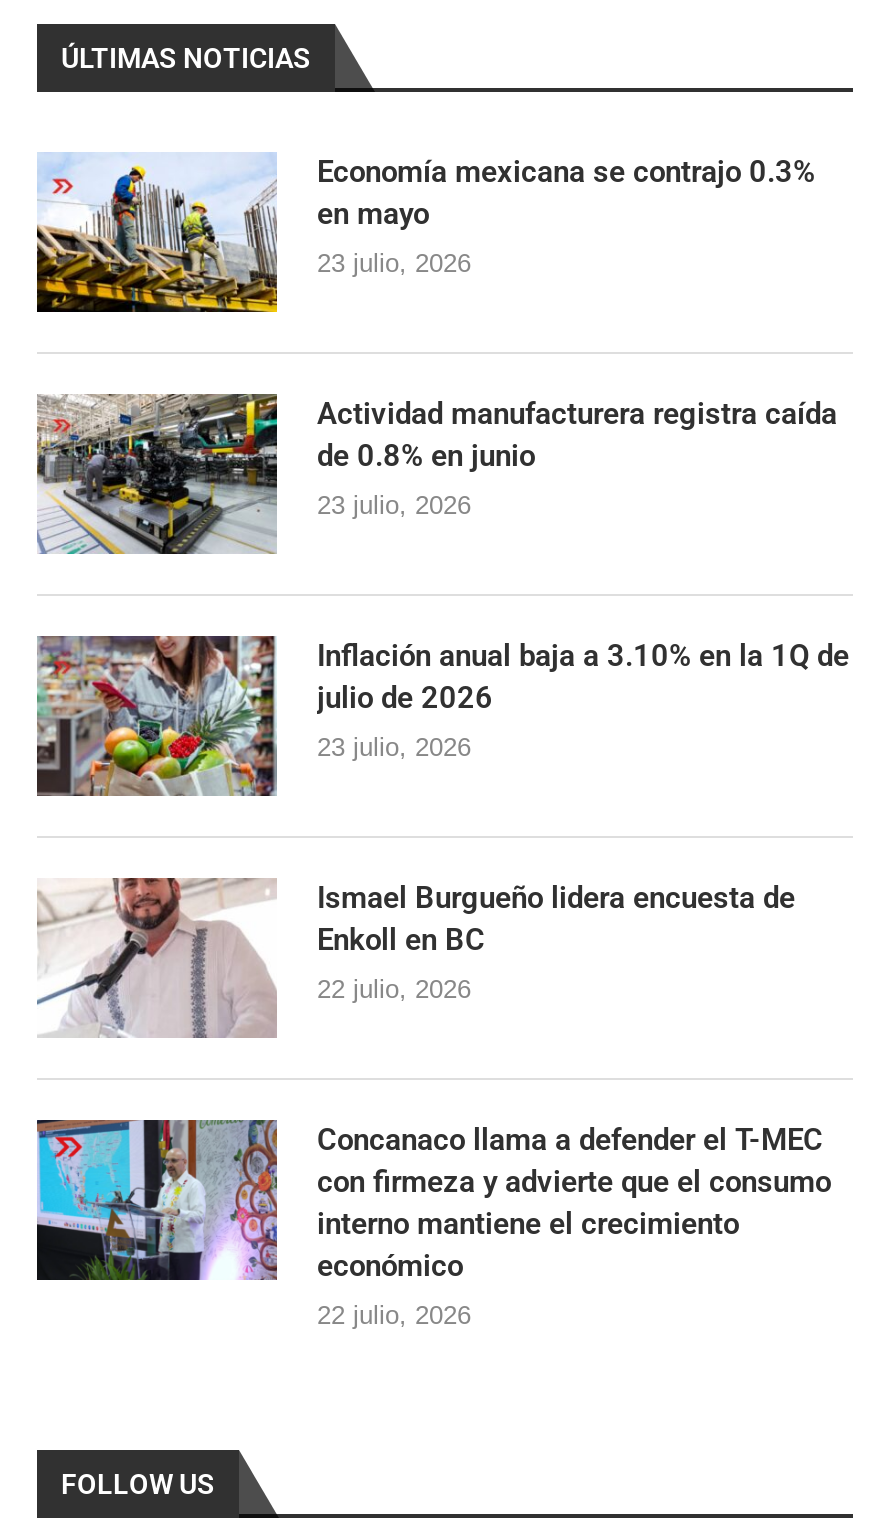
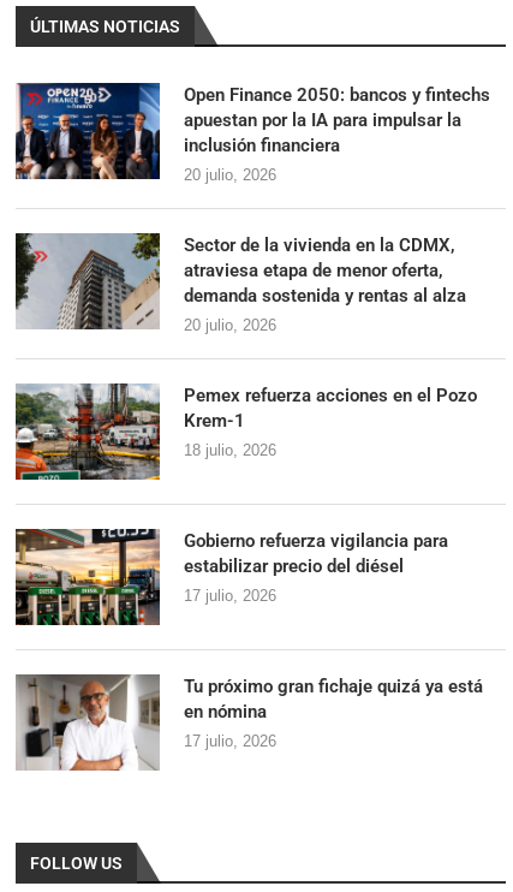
- [image]
- Economía mexicana se contrajo 0.3%
- en mayo
- 23 julio, 2026
+ [image]
+ Open Finance 2050: bancos y fintechs
+ apuestan por la IA para impulsar la
+ inclusión financiera
+ 20 julio, 2026

- [image]
- Actividad manufacturera registra caída
- de 0.8% en junio
- 23 julio, 2026
+ [image]
+ Sector de la vivienda en la CDMX,
+ atraviesa etapa de menor oferta,
+ demanda sostenida y rentas al alza
+ 20 julio, 2026

- [image]
- Inflación anual baja a 3.10% en la 1Q de
- julio de 2026
- 23 julio, 2026
+ [image]
+ Pemex refuerza acciones en el Pozo
+ Krem-1
+ 18 julio, 2026

- [image]
- Ismael Burgueño lidera encuesta de
- Enkoll en BC
- 22 julio, 2026
+ [image]
+ Gobierno refuerza vigilancia para
+ estabilizar precio del diésel
+ 17 julio, 2026

- [image]
- Concanaco llama a defender el T-MEC
- con firmeza y advierte que el consumo
- interno mantiene el crecimiento
- económico
- 22 julio, 2026
+ [image]
+ Tu próximo gran fichaje quizá ya está
+ en nómina
+ 17 julio, 2026
